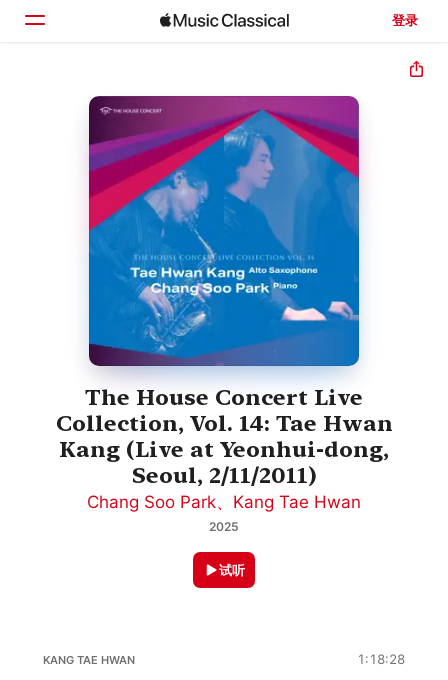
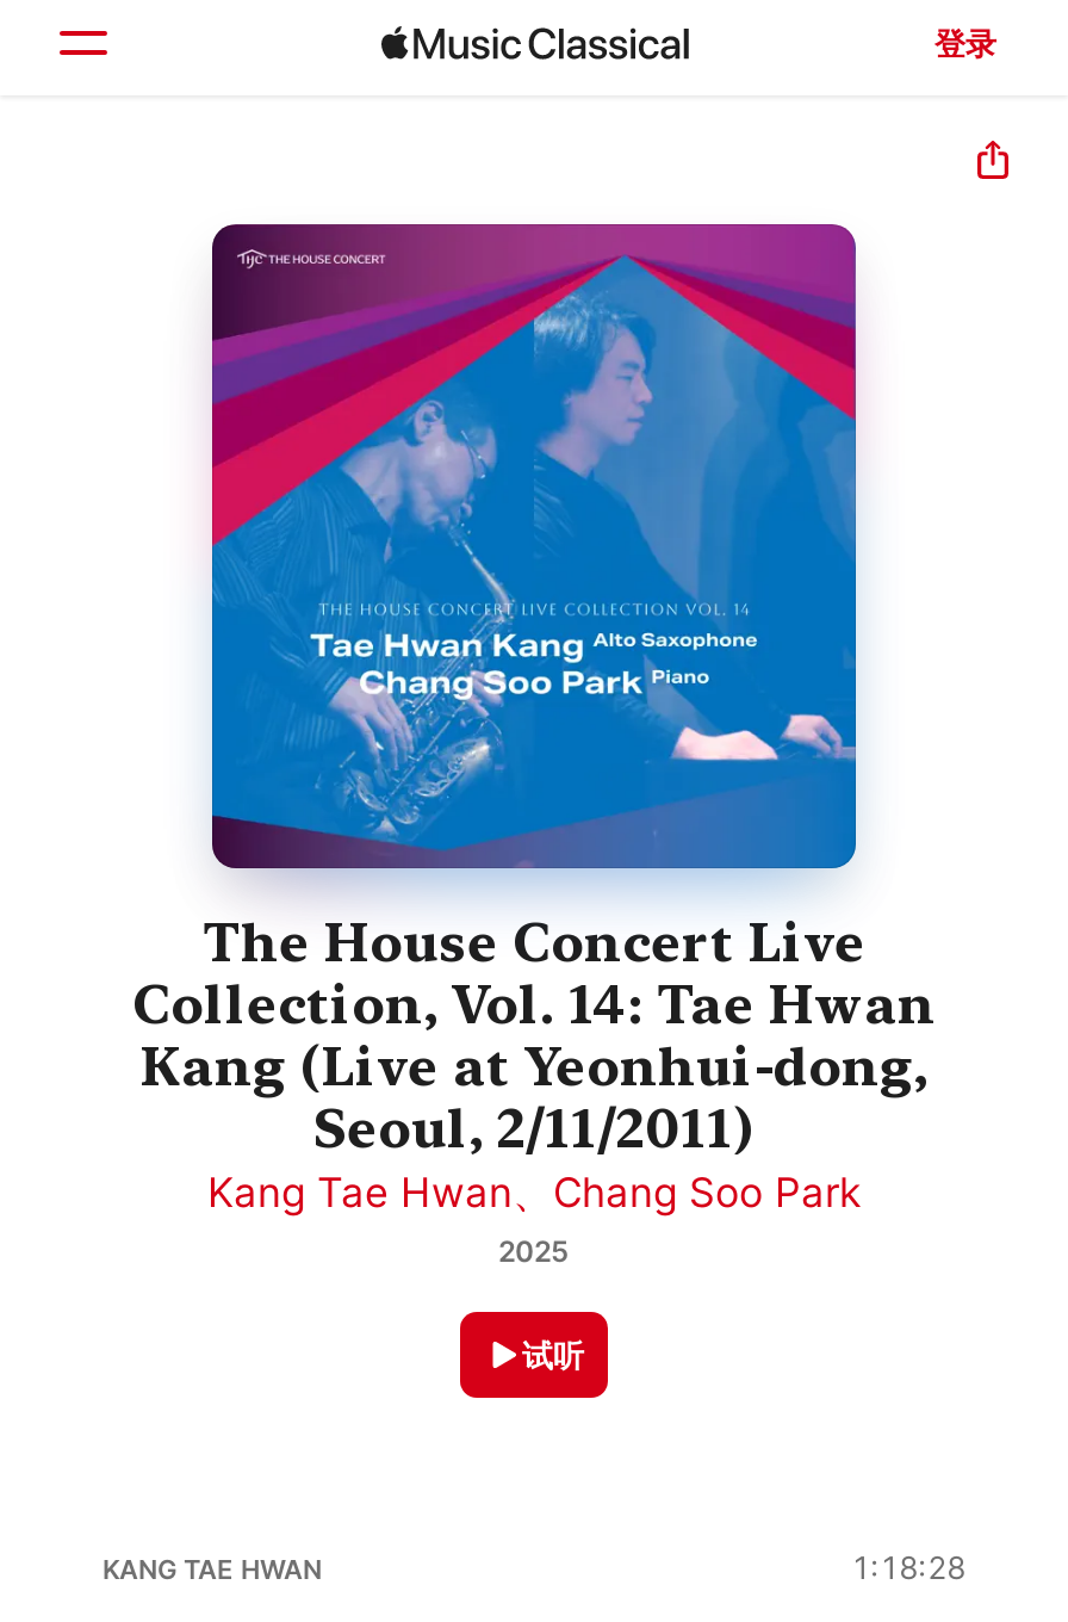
- Chang Soo Park、Kang Tae Hwan
+ Kang Tae Hwan、Chang Soo Park
